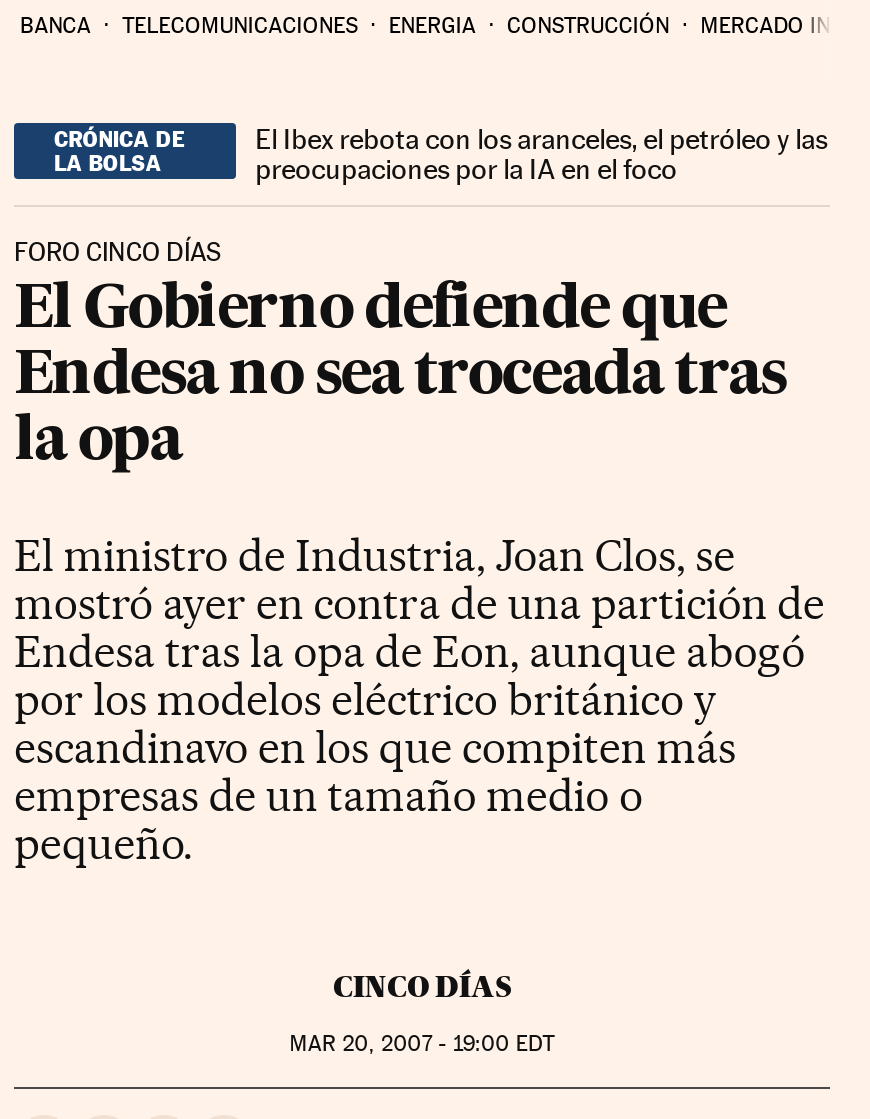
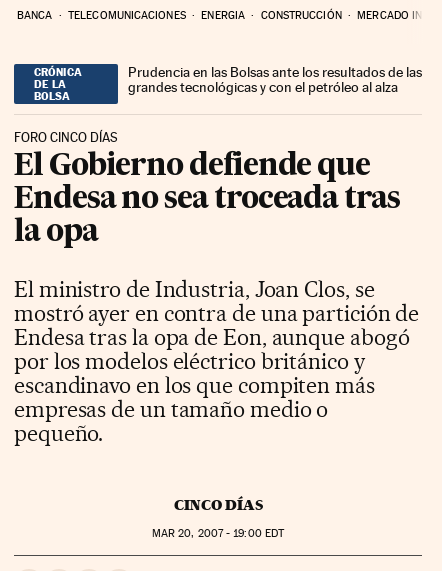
- El Ibex rebota con los aranceles, el petróleo y las
- preocupaciones por la IA en el foco
+ Prudencia en las Bolsas ante los resultados de las
+ grandes tecnológicas y con el petróleo al alza
